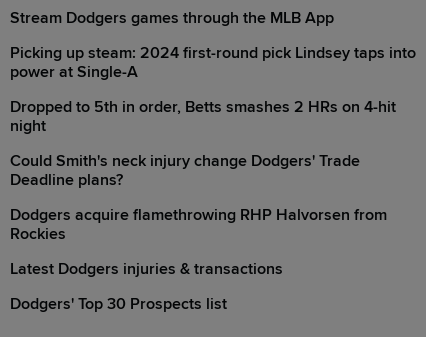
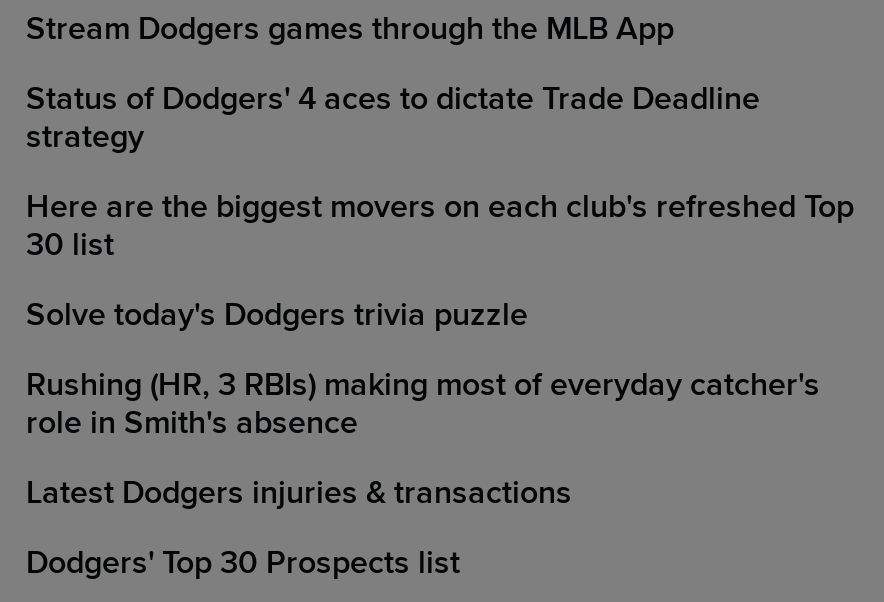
- Picking up steam: 2024 first-round pick Lindsey taps into
- power at Single-A
+ Status of Dodgers' 4 aces to dictate Trade Deadline
+ strategy

- Dropped to 5th in order, Betts smashes 2 HRs on 4-hit
- night
+ Here are the biggest movers on each club's refreshed Top
+ 30 list

- Could Smith's neck injury change Dodgers' Trade
- Deadline plans?
+ Solve today's Dodgers trivia puzzle

- Dodgers acquire flamethrowing RHP Halvorsen from
- Rockies
+ Rushing (HR, 3 RBIs) making most of everyday catcher's
+ role in Smith's absence
